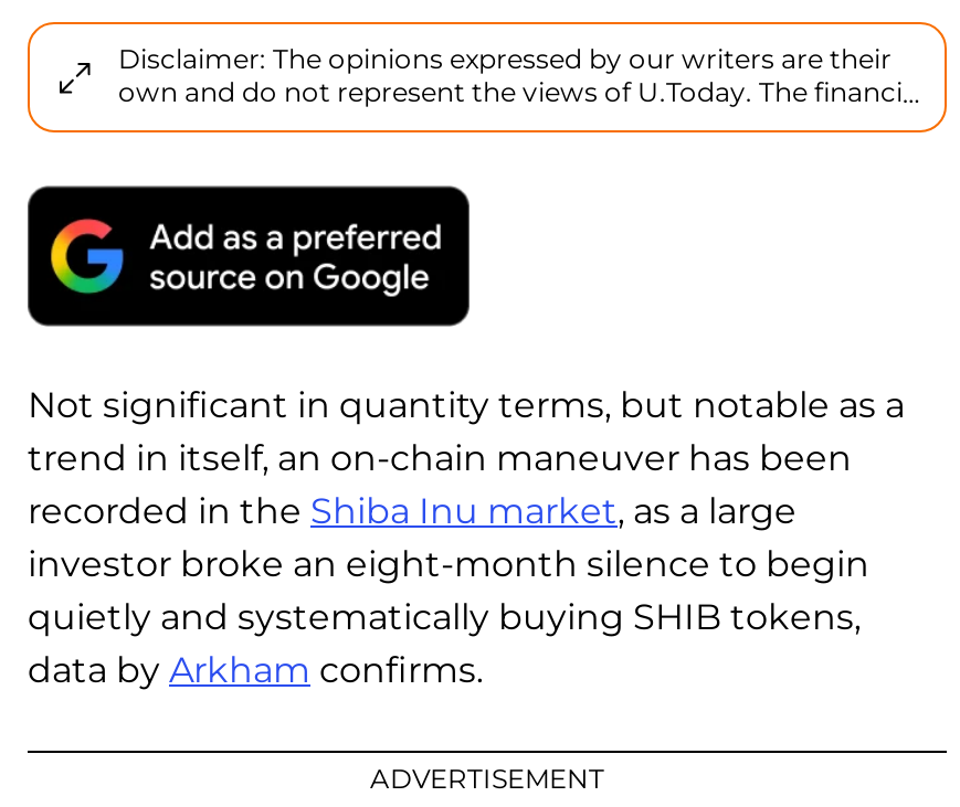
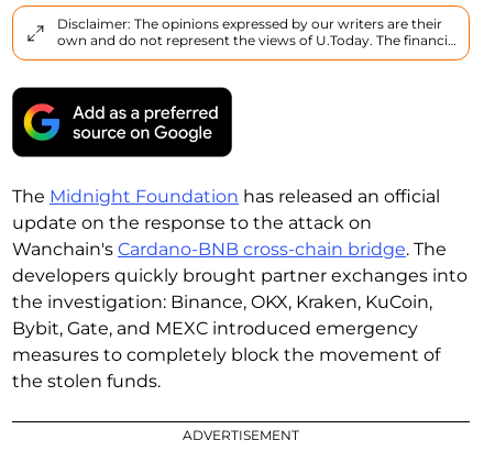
- Not significant in quantity terms, but notable as a
- trend in itself, an on-chain maneuver has been
- recorded in the Shiba Inu market, as a large
- investor broke an eight-month silence to begin
- quietly and systematically buying SHIB tokens,
- data by Arkham confirms.
+ The Midnight Foundation has released an official
+ update on the response to the attack on
+ Wanchain's Cardano-BNB cross-chain bridge. The
+ developers quickly brought partner exchanges into
+ the investigation: Binance, OKX, Kraken, KuCoin,
+ Bybit, Gate, and MEXC introduced emergency
+ measures to completely block the movement of
+ the stolen funds.
